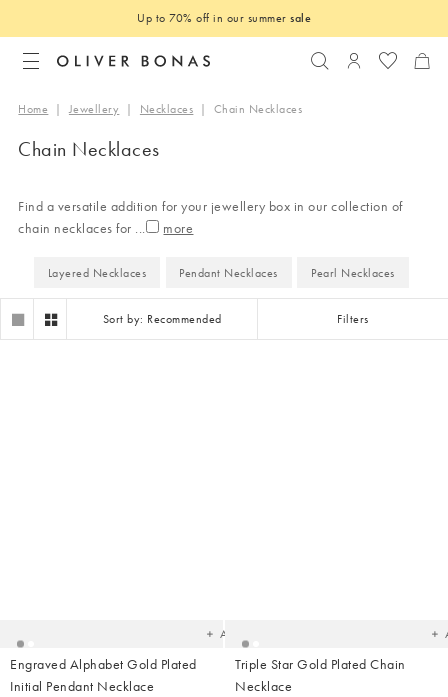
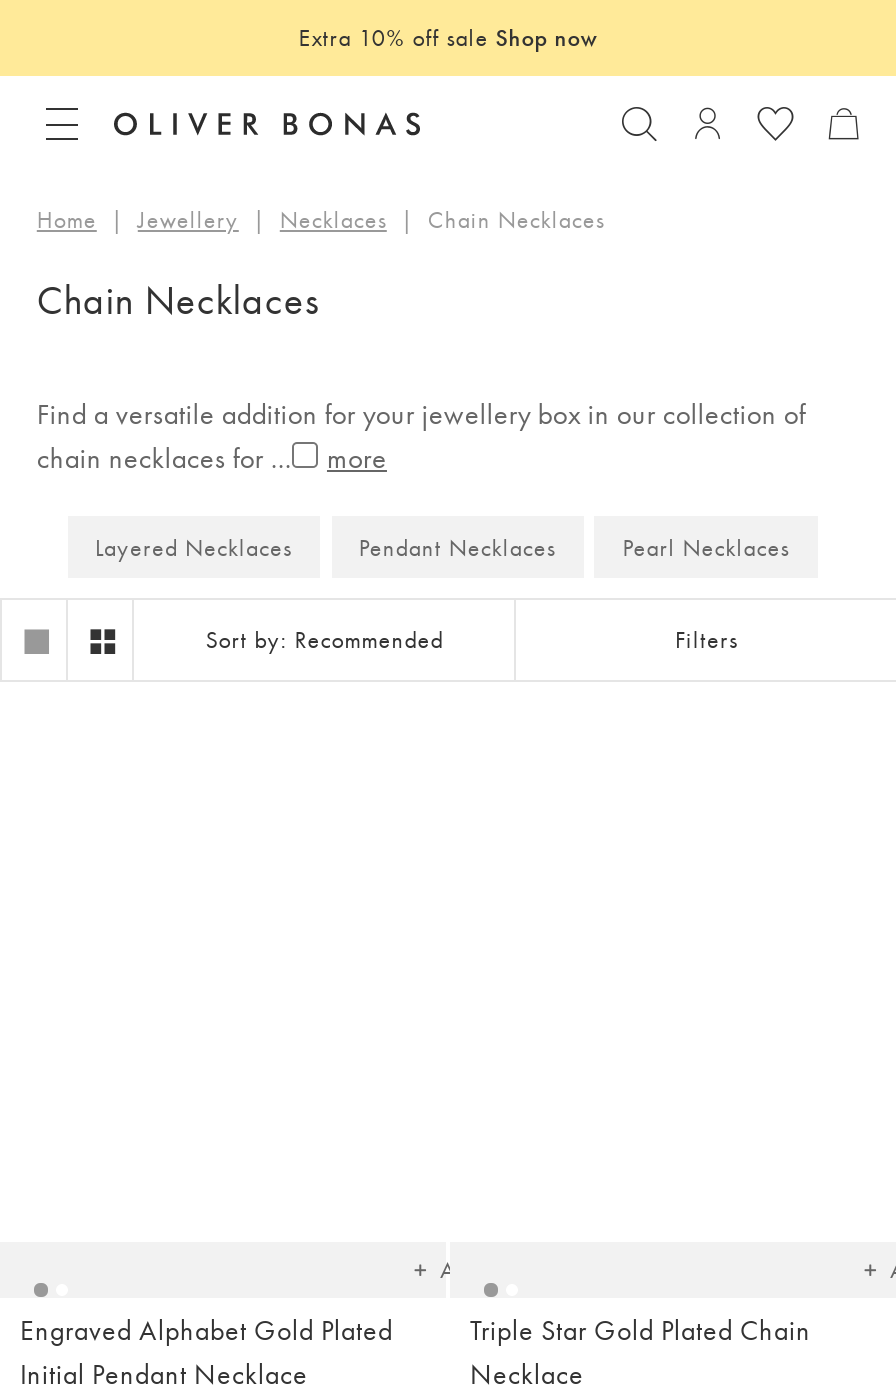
- Up to 70% off in our summer sale
+ Extra 10% off sale Shop now
